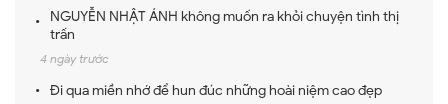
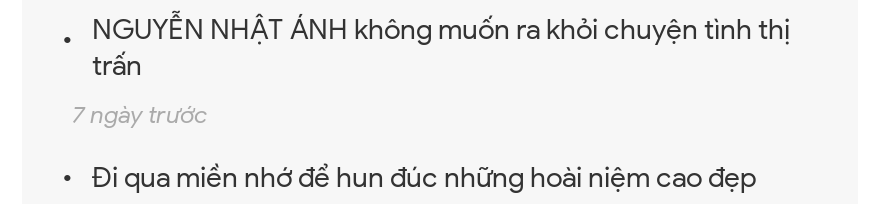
- 4 ngày trước
+ 7 ngày trước
